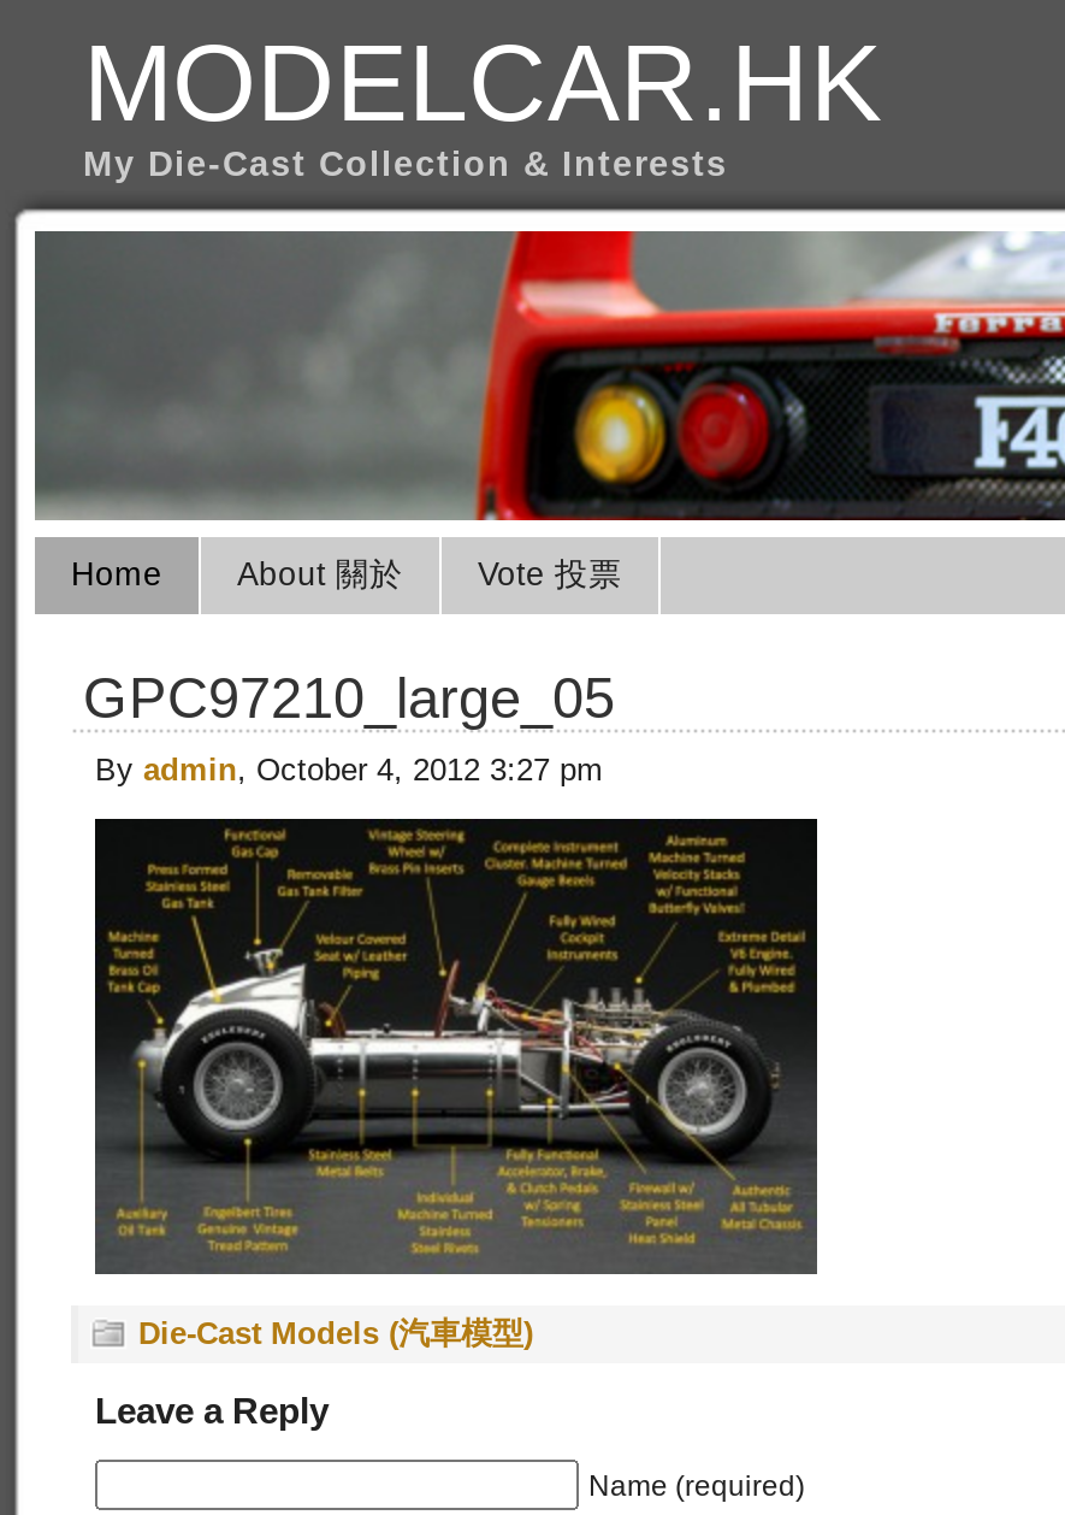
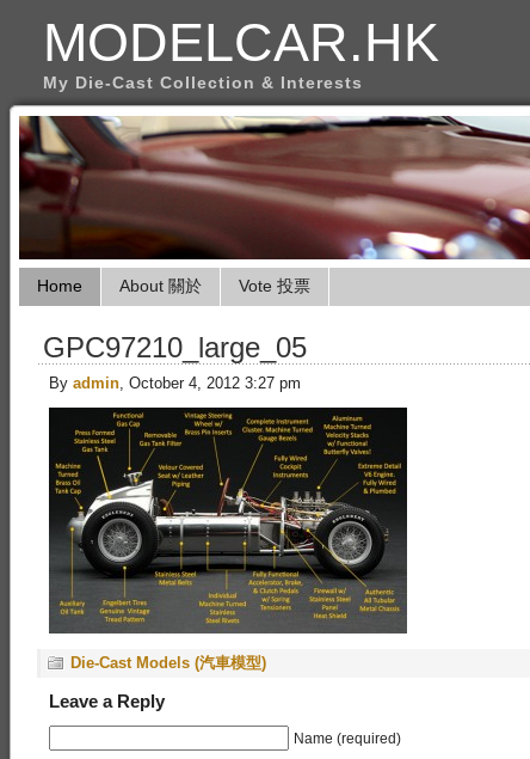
- [image]
+ [image]
